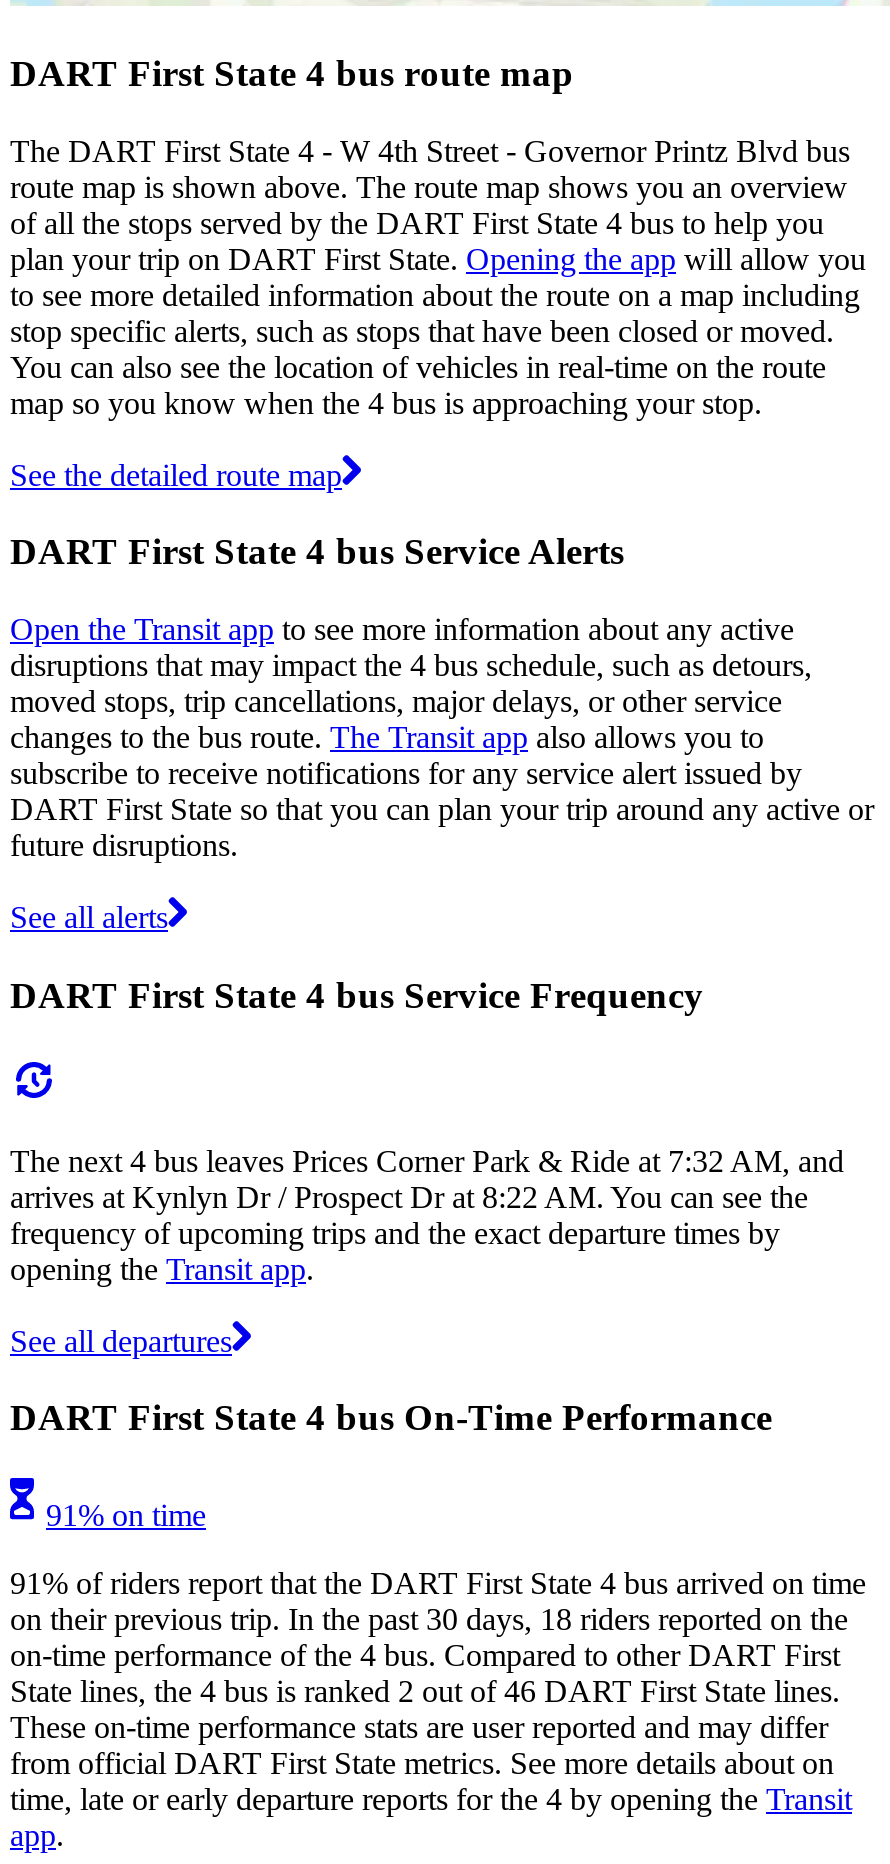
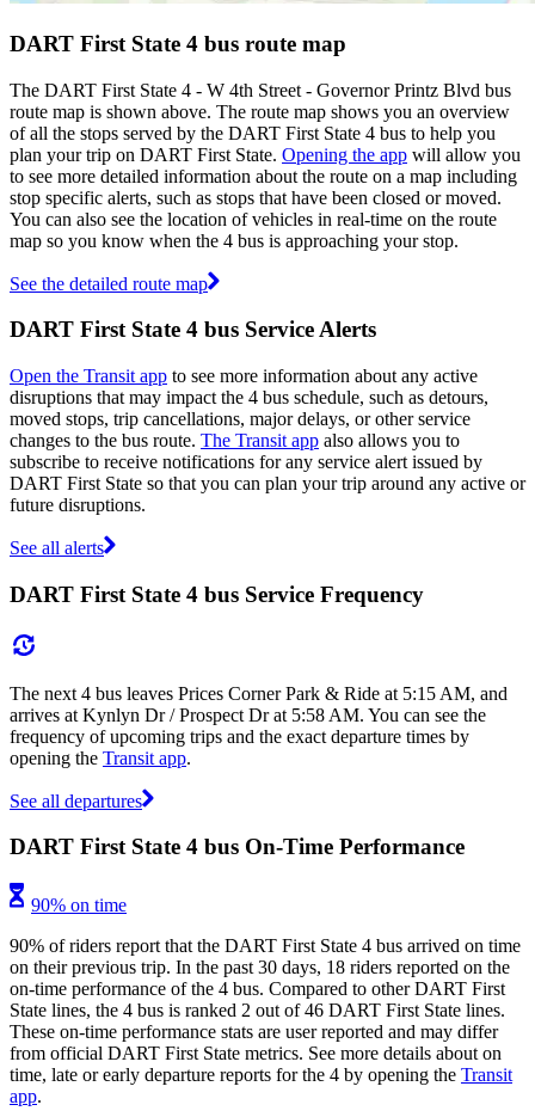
- The next 4 bus leaves Prices Corner Park & Ride at 7:32 AM, and
+ The next 4 bus leaves Prices Corner Park & Ride at 5:15 AM, and

- arrives at Kynlyn Dr / Prospect Dr at 8:22 AM. You can see the
+ arrives at Kynlyn Dr / Prospect Dr at 5:58 AM. You can see the

- 91% on time
+ 90% on time

- 91% of riders report that the DART First State 4 bus arrived on time
+ 90% of riders report that the DART First State 4 bus arrived on time
